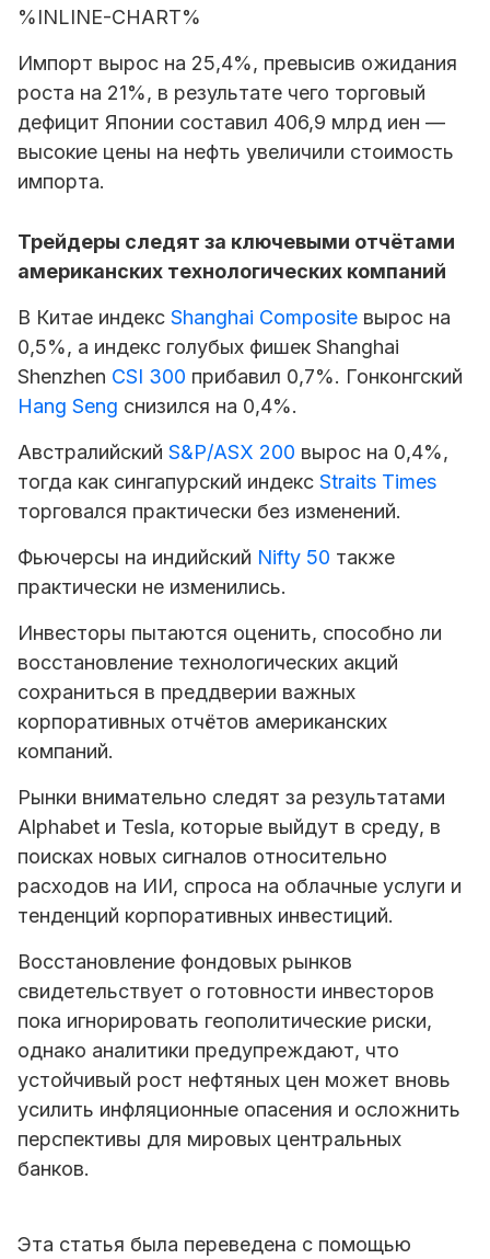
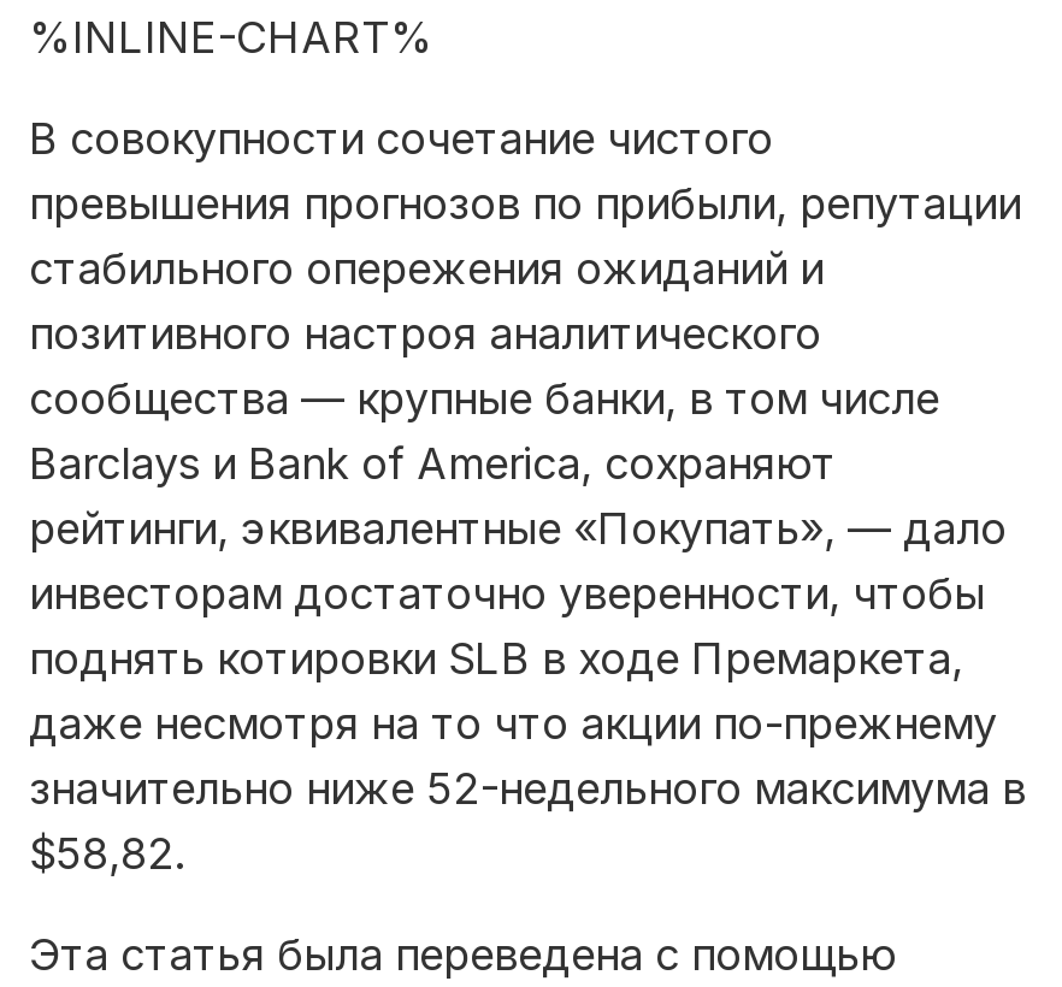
- Импорт вырос на 25,4%, превысив ожидания
- роста на 21%, в результате чего торговый
- дефицит Японии составил 406,9 млрд иен —
- высокие цены на нефть увеличили стоимость
- импорта.
- Трейдеры следят за ключевыми отчётами
- американских технологических компаний
- В Китае индекс Shanghai Composite вырос на
- 0,5%, а индекс голубых фишек Shanghai
- Shenzhen CSI 300 прибавил 0,7%. Гонконгский
- Hang Seng снизился на 0,4%.
- Австралийский S&P/ASX 200 вырос на 0,4%,
- тогда как сингапурский индекс Straits Times
- торговался практически без изменений.
- Фьючерсы на индийский Nifty 50 также
- практически не изменились.
- Инвесторы пытаются оценить, способно ли
- восстановление технологических акций
- сохраниться в преддверии важных
- корпоративных отчётов американских
- компаний.
- Рынки внимательно следят за результатами
- Alphabet и Tesla, которые выйдут в среду, в
- поисках новых сигналов относительно
- расходов на ИИ, спроса на облачные услуги и
- тенденций корпоративных инвестиций.
- Восстановление фондовых рынков
- свидетельствует о готовности инвесторов
- пока игнорировать геополитические риски,
- однако аналитики предупреждают, что
- устойчивый рост нефтяных цен может вновь
- усилить инфляционные опасения и осложнить
- перспективы для мировых центральных
- банков.
+ В совокупности сочетание чистого
+ превышения прогнозов по прибыли, репутации
+ стабильного опережения ожиданий и
+ позитивного настроя аналитического
+ сообщества — крупные банки, в том числе
+ Barclays и Bank of America, сохраняют
+ рейтинги, эквивалентные «Покупать», — дало
+ инвесторам достаточно уверенности, чтобы
+ поднять котировки SLB в ходе Премаркета,
+ даже несмотря на то что акции по-прежнему
+ значительно ниже 52-недельного максимума в
+ $58,82.
